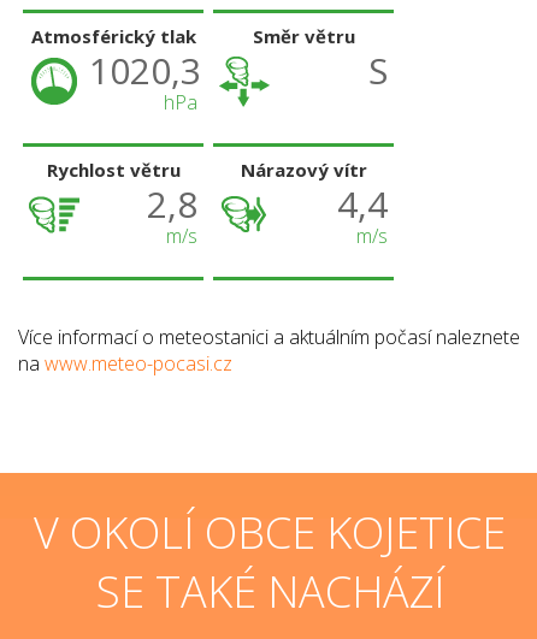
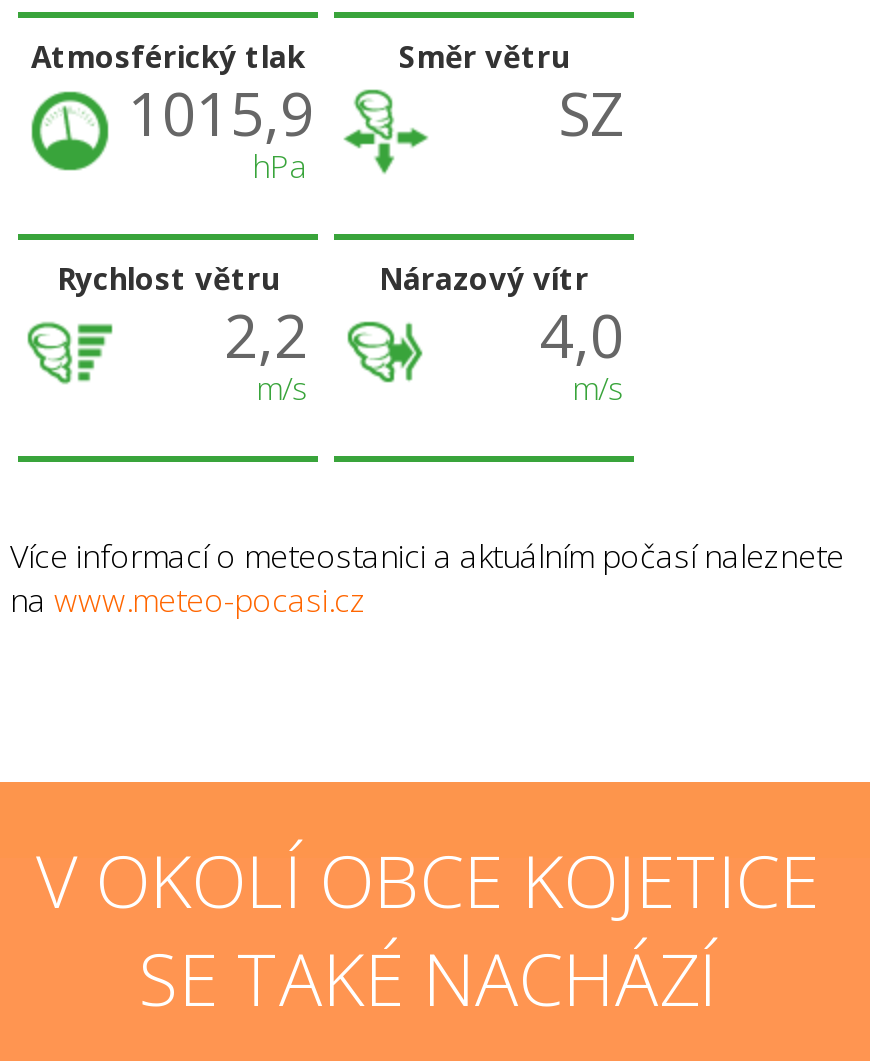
- 1020,3
+ 1015,9

- S
+ SZ

- 2,8
+ 2,2

- 4,4
+ 4,0
